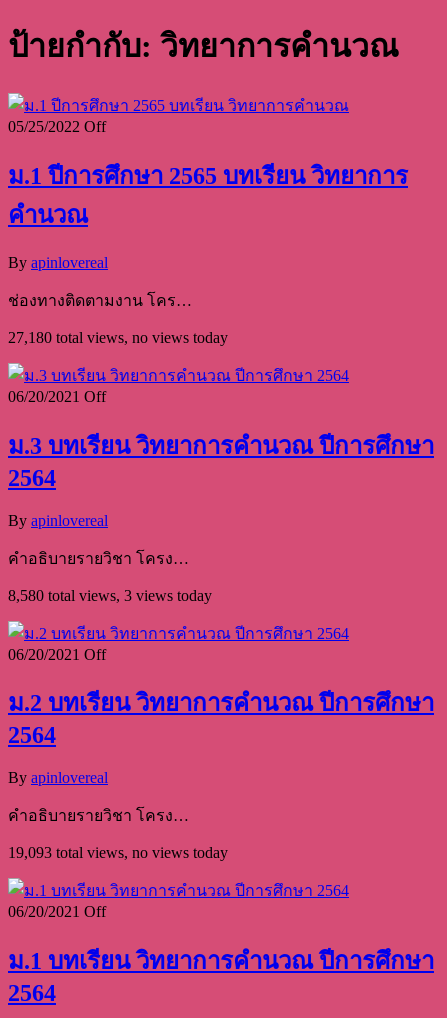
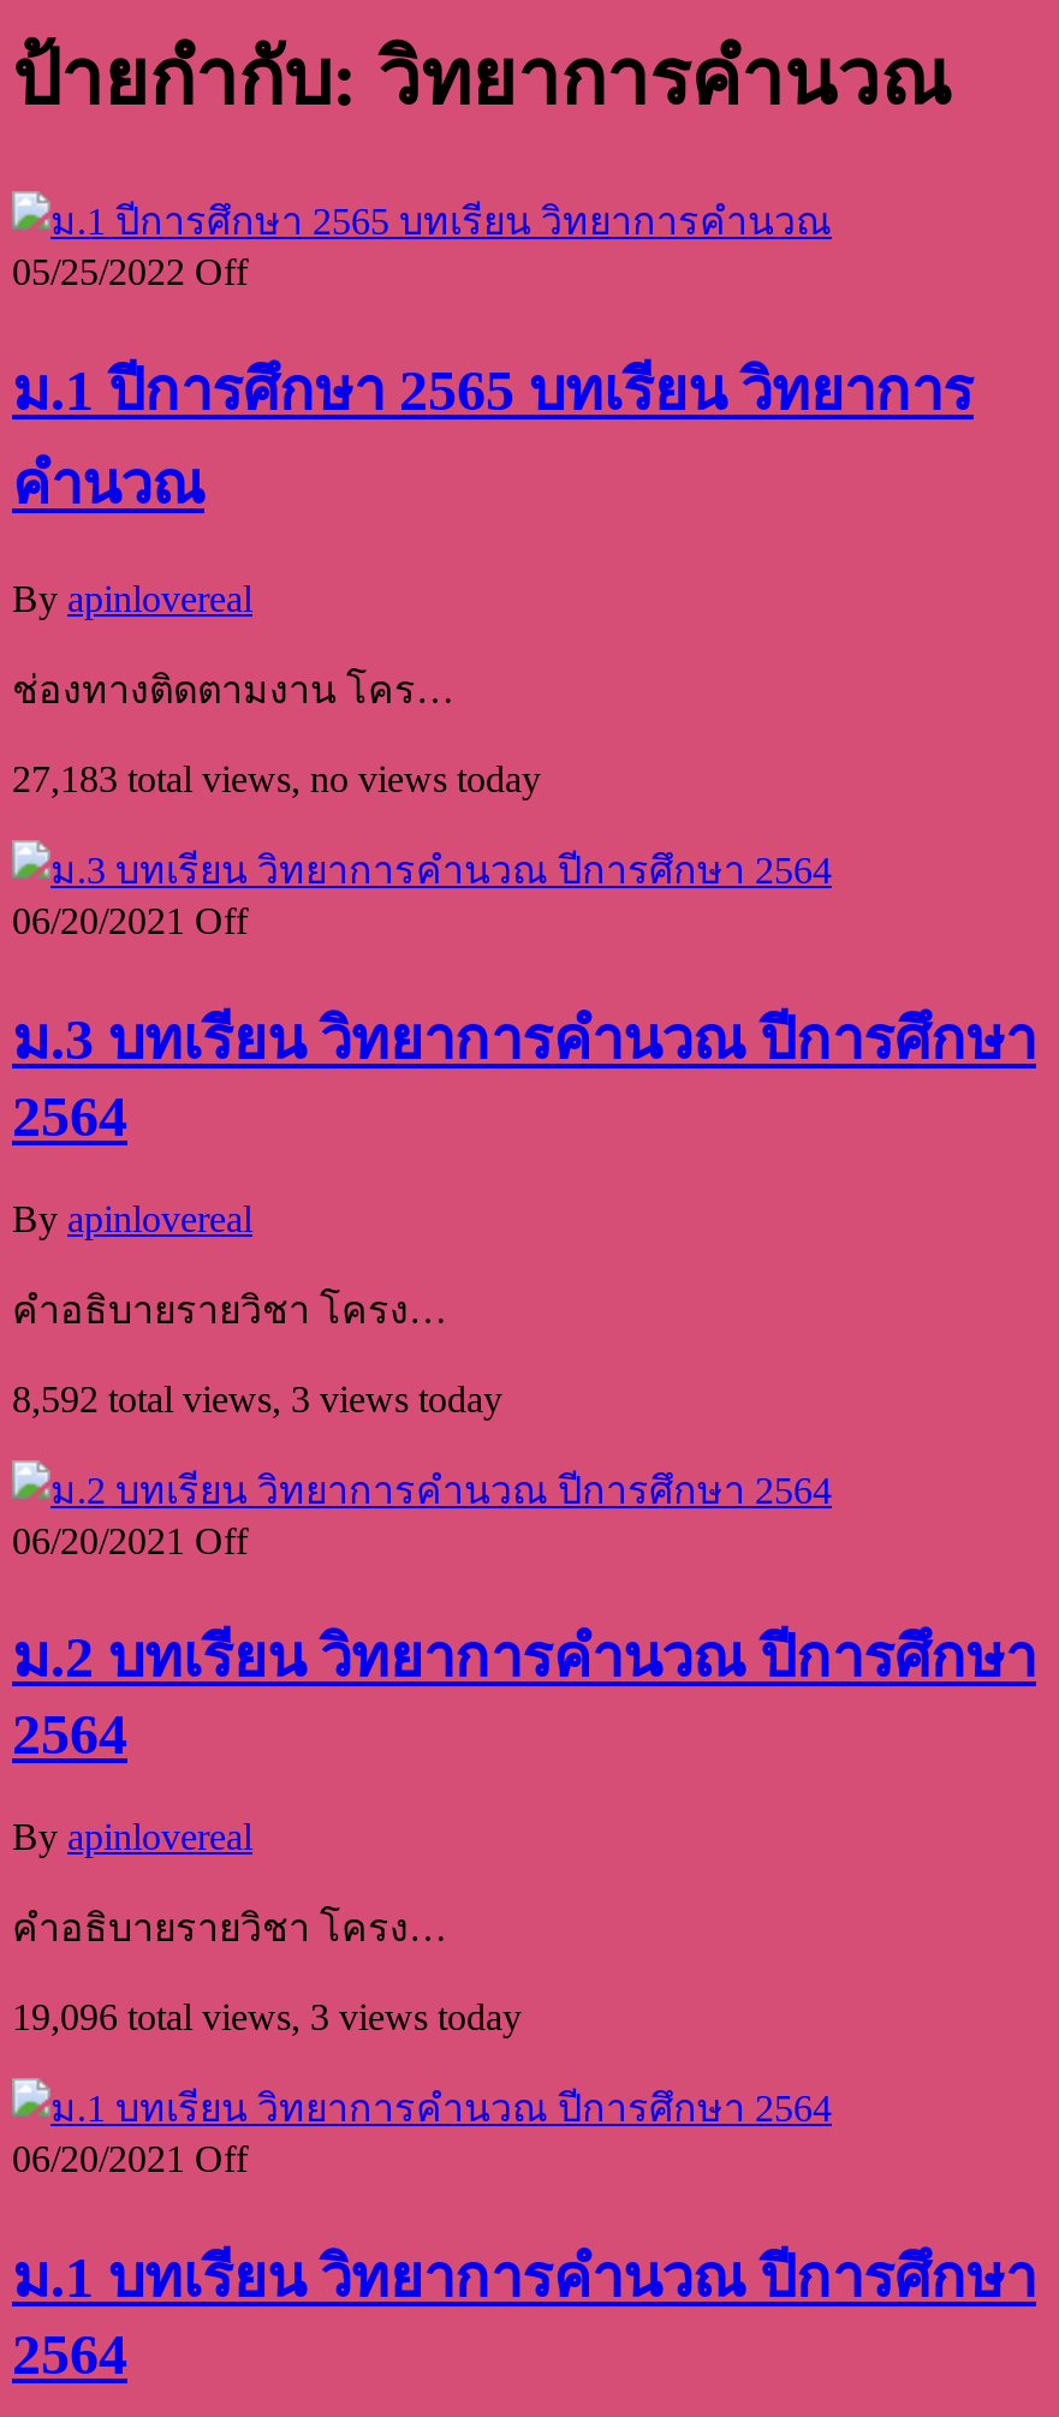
- 27,180 total views, no views today
+ 27,183 total views, no views today

- 8,580 total views, 3 views today
+ 8,592 total views, 3 views today

- 19,093 total views, no views today
+ 19,096 total views, 3 views today
